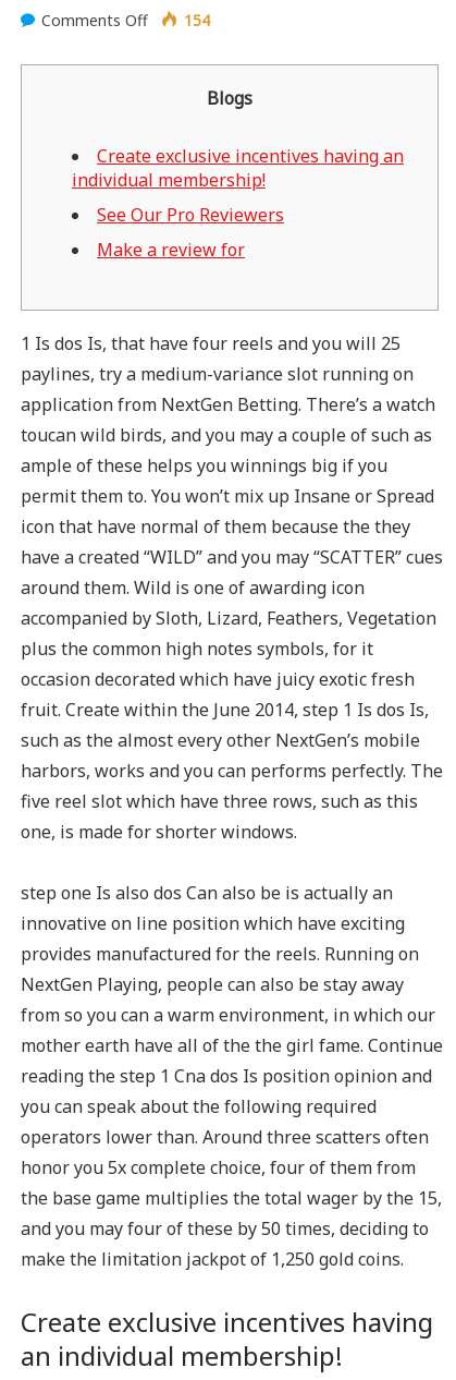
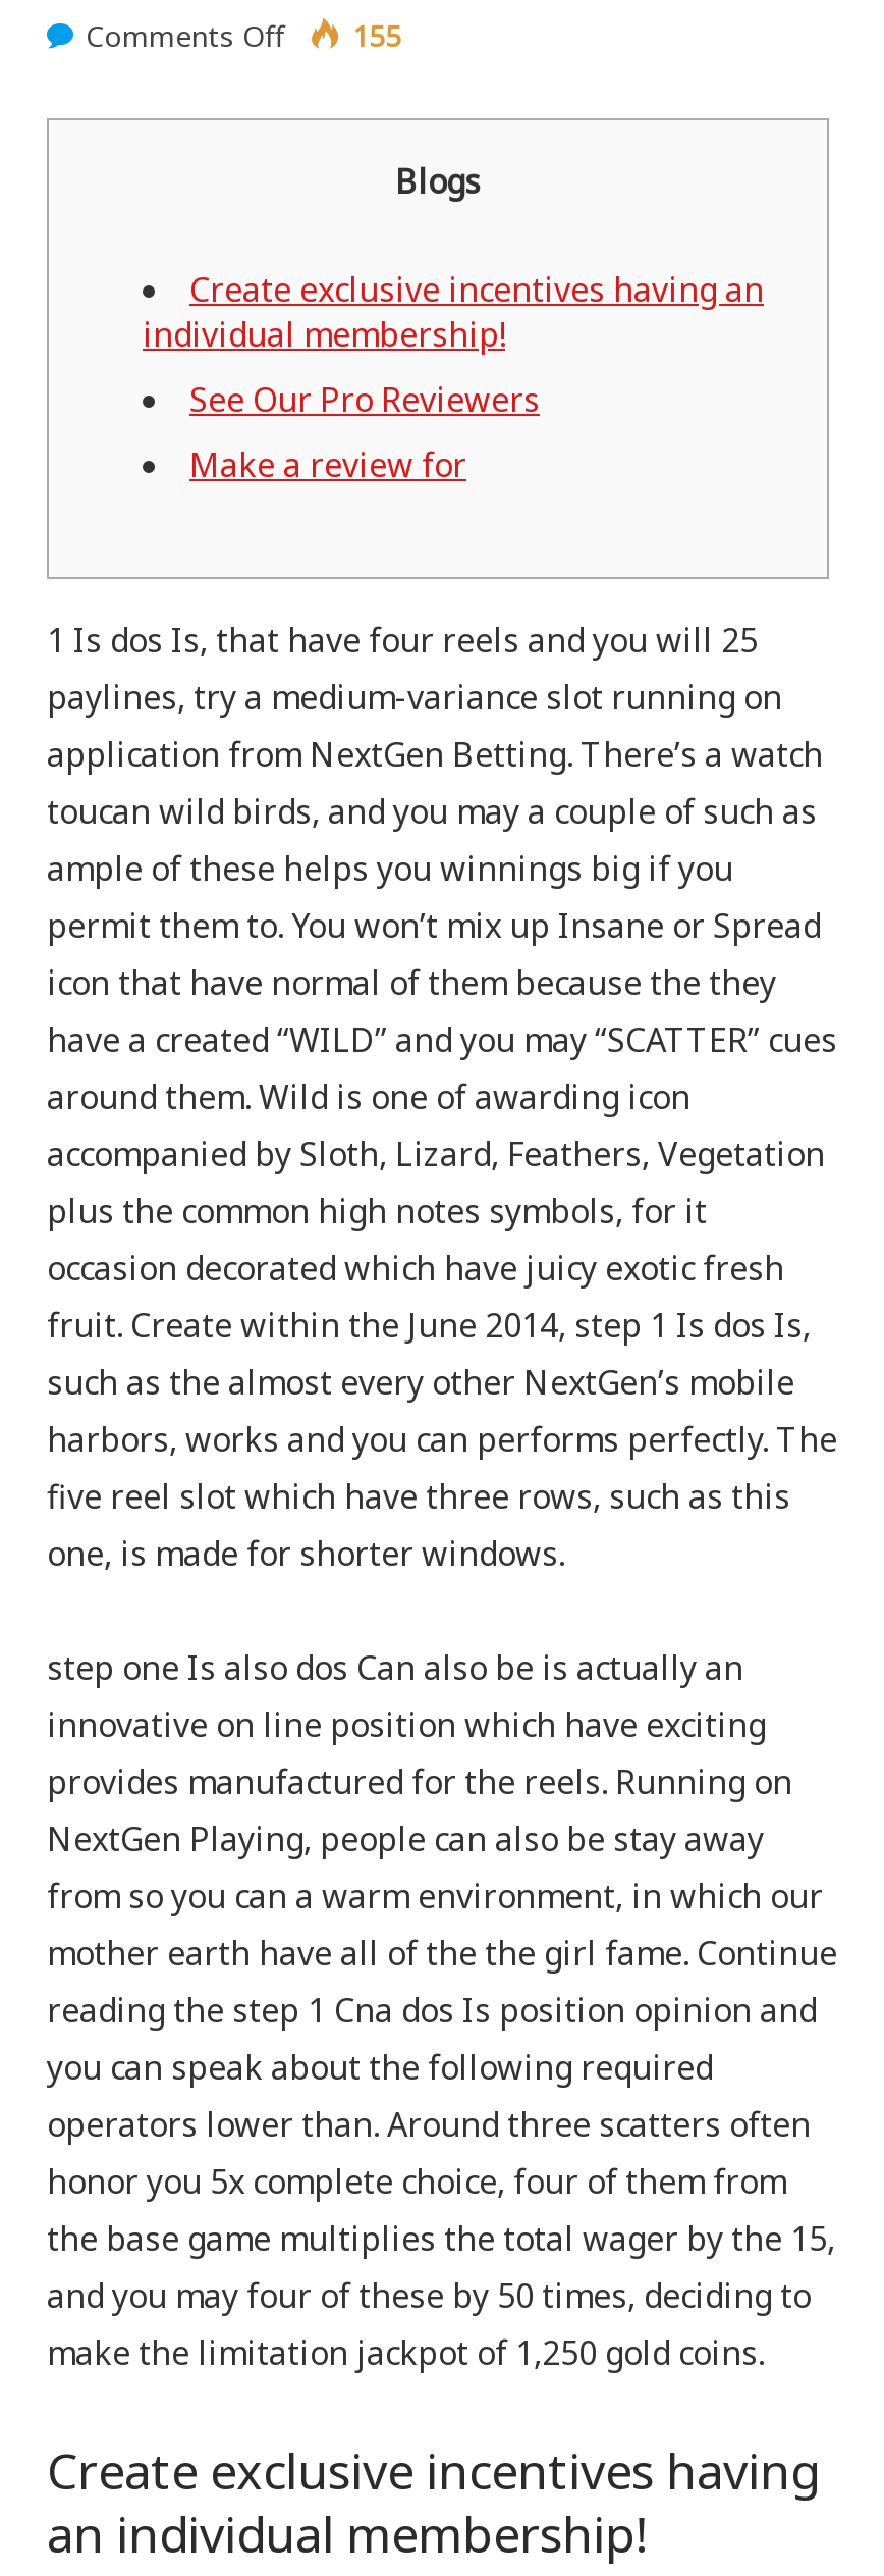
- Comments Off o 154
+ Comments Off o 155
